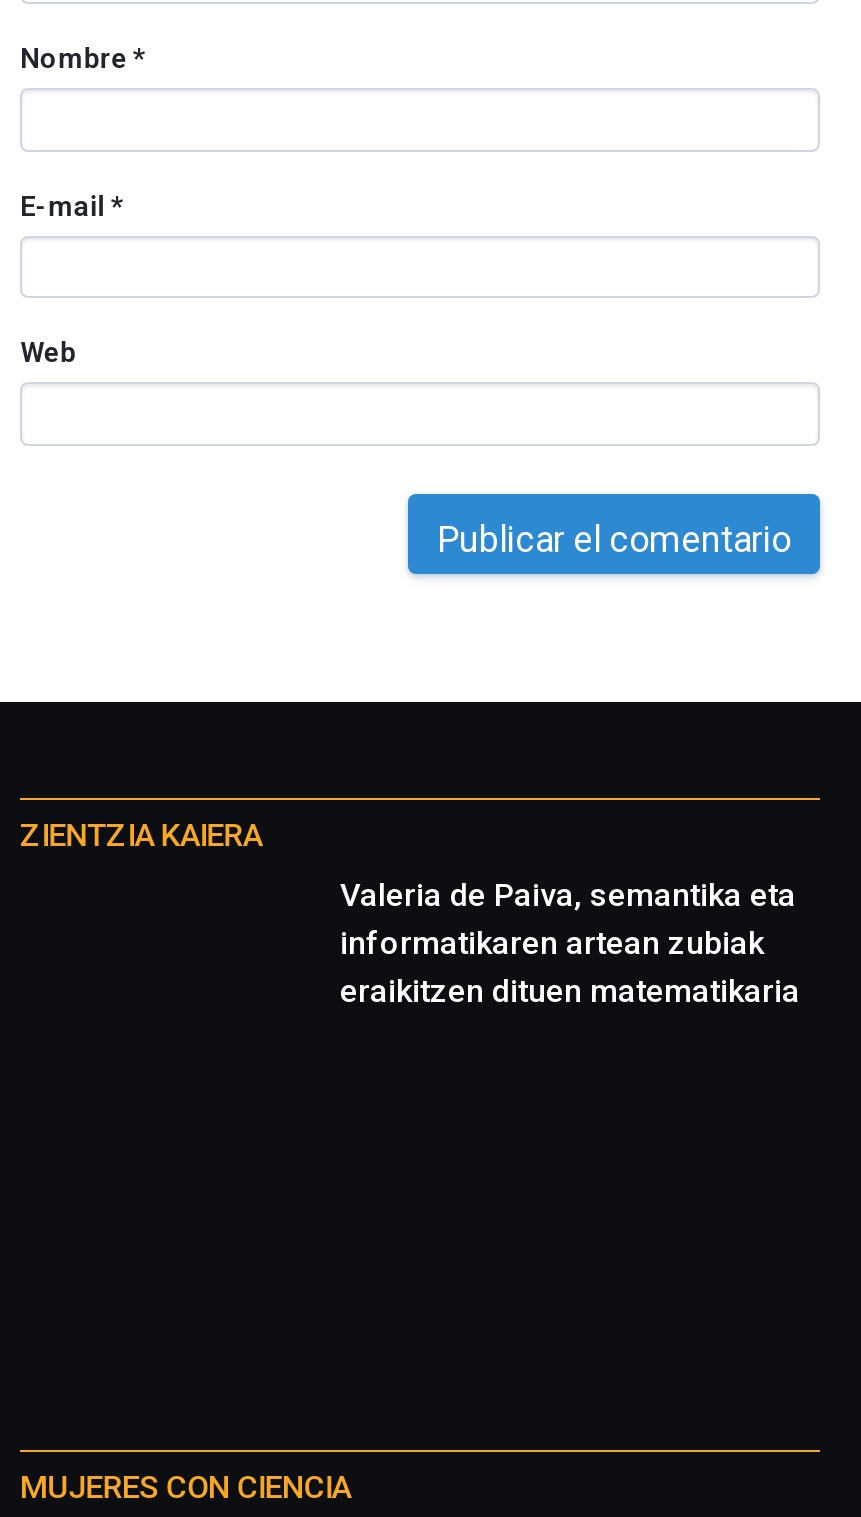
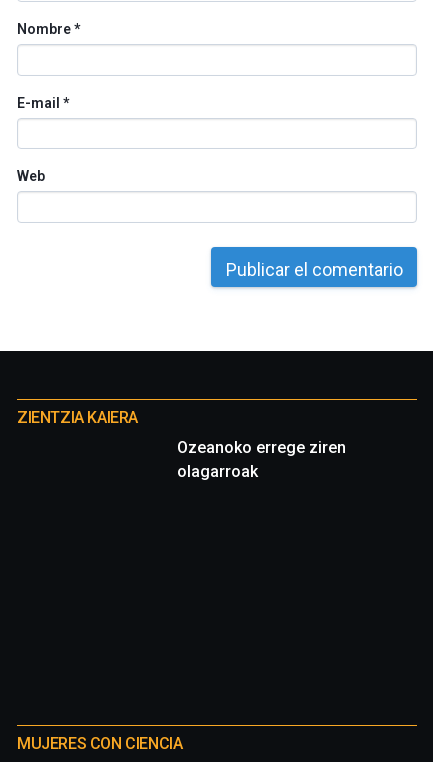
- Valeria de Paiva, semantika eta
- informatikaren artean zubiak
- eraikitzen dituen matematikaria
+ Ozeanoko errege ziren
+ olagarroak
